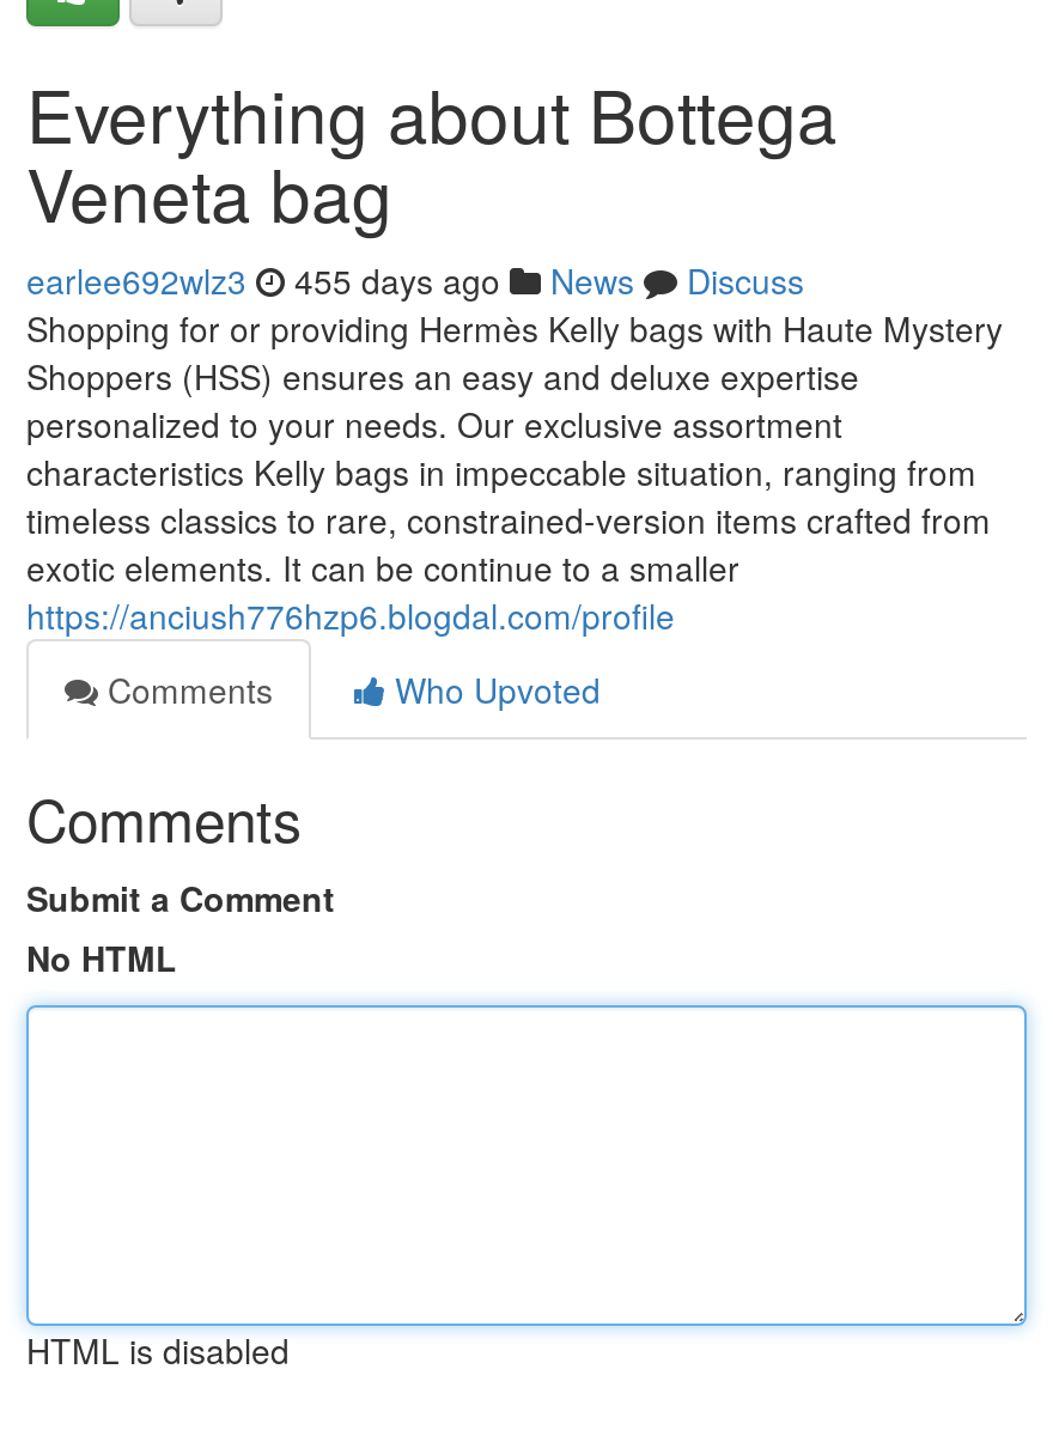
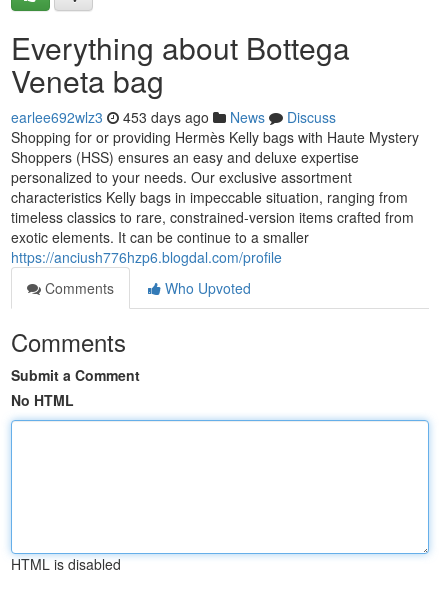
- earlee692wlz3 455 days ago News Discuss
+ earlee692wlz3 453 days ago News Discuss
